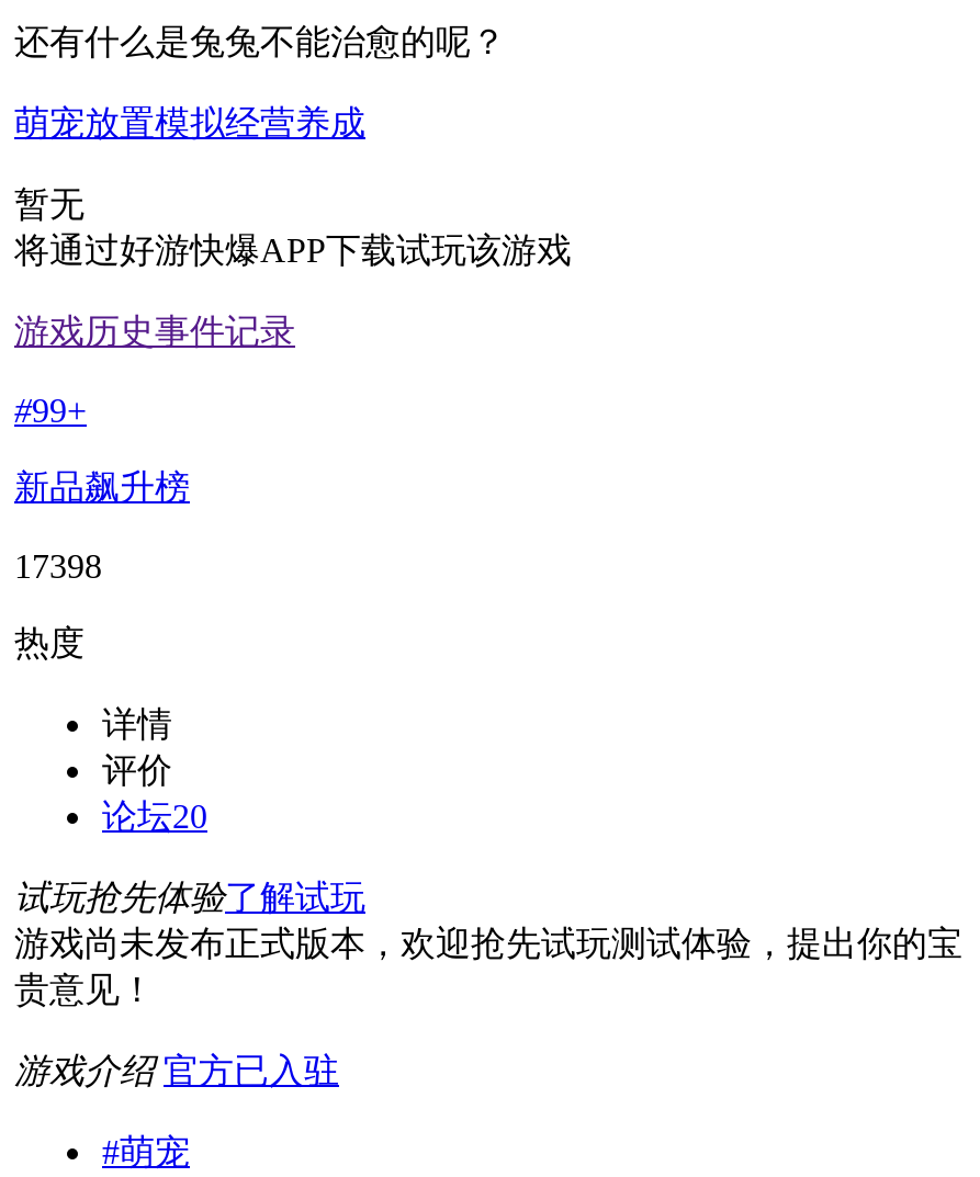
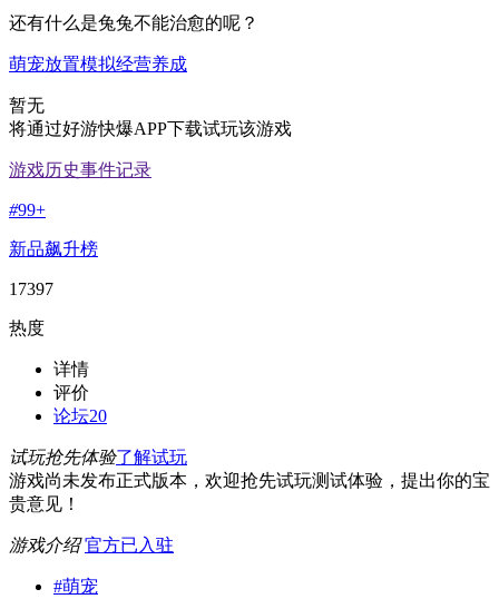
- 17398
+ 17397
